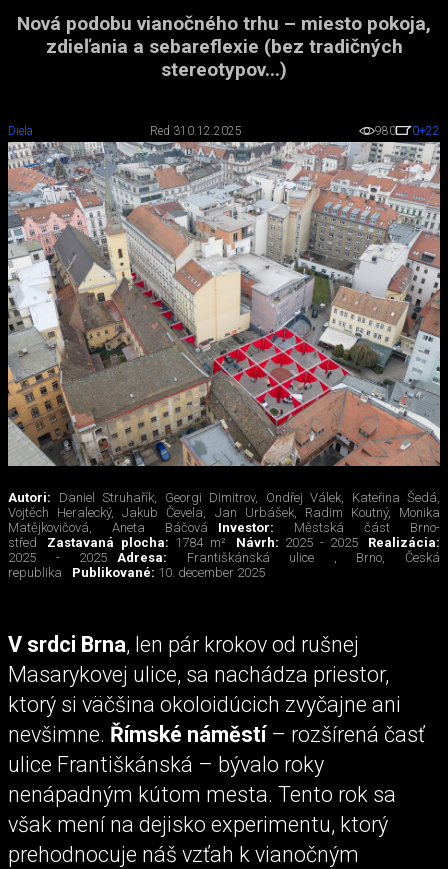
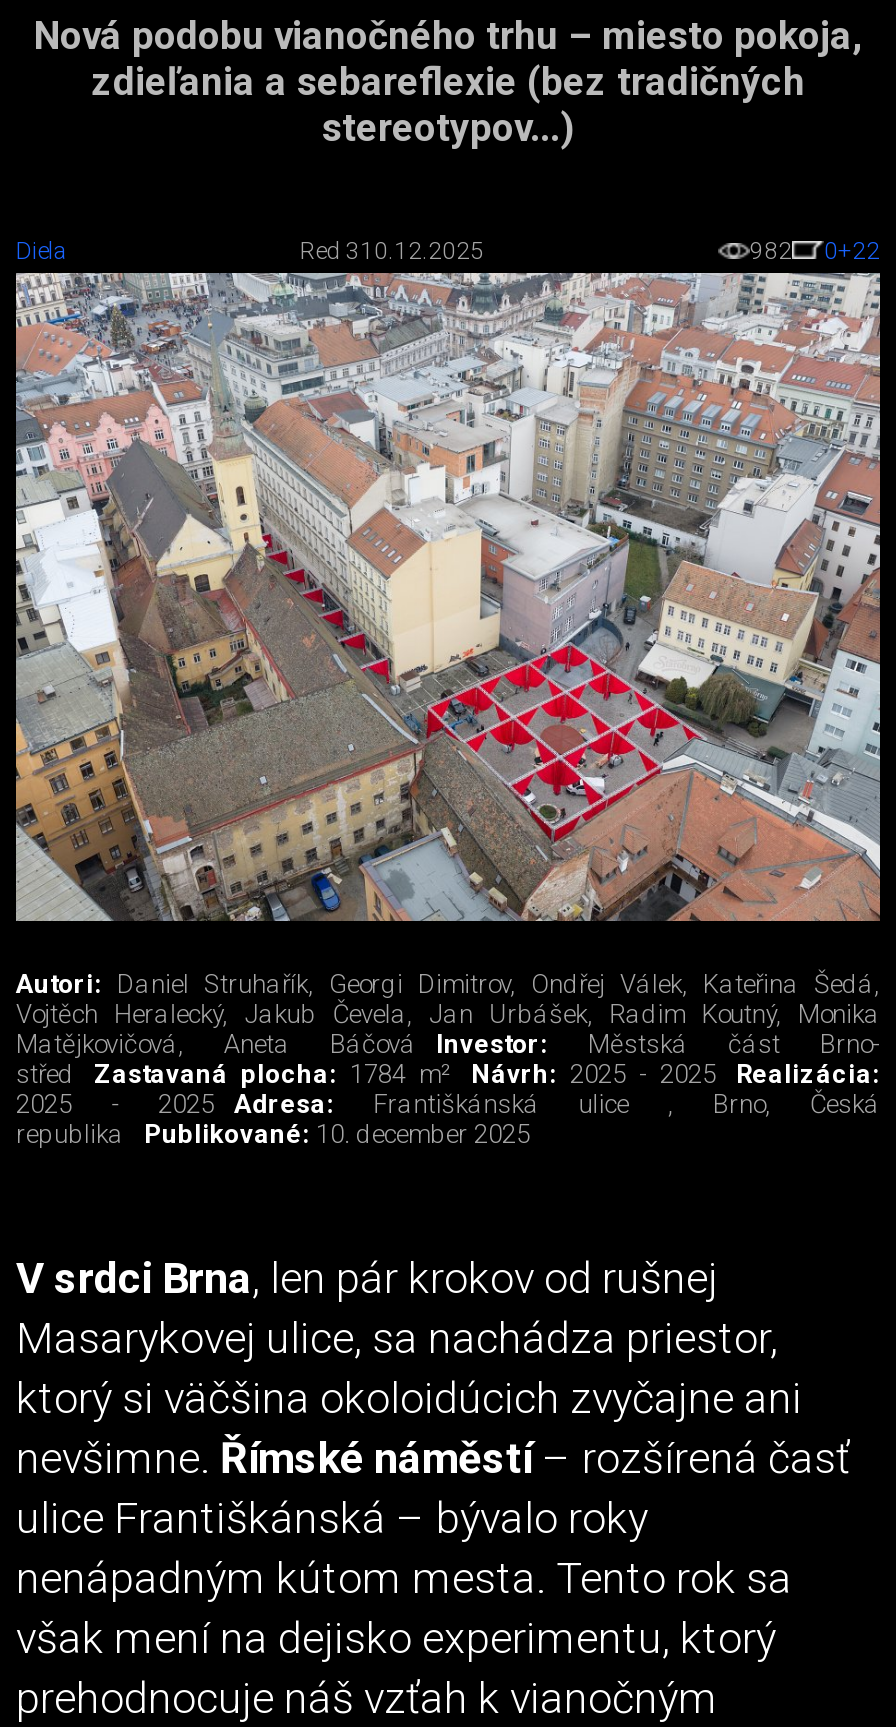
- 980 0+22
+ 982 0+22
